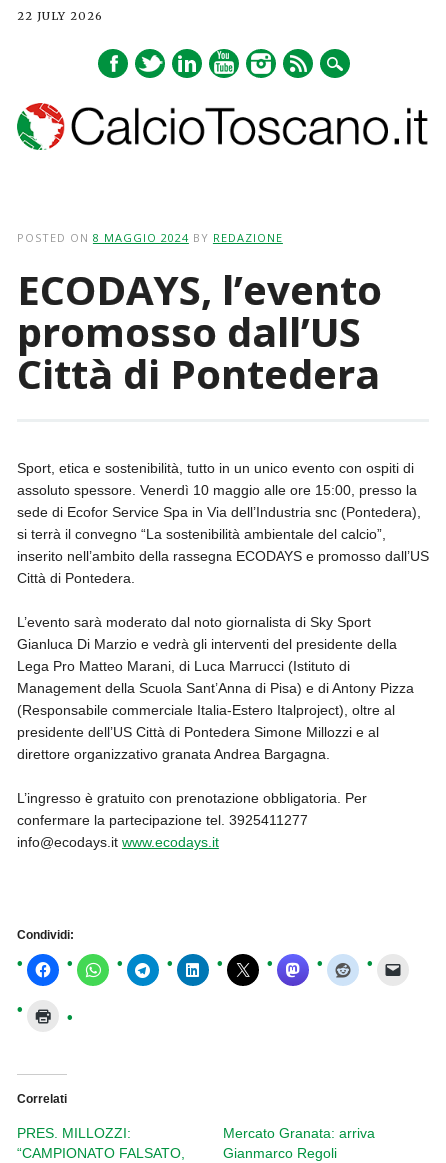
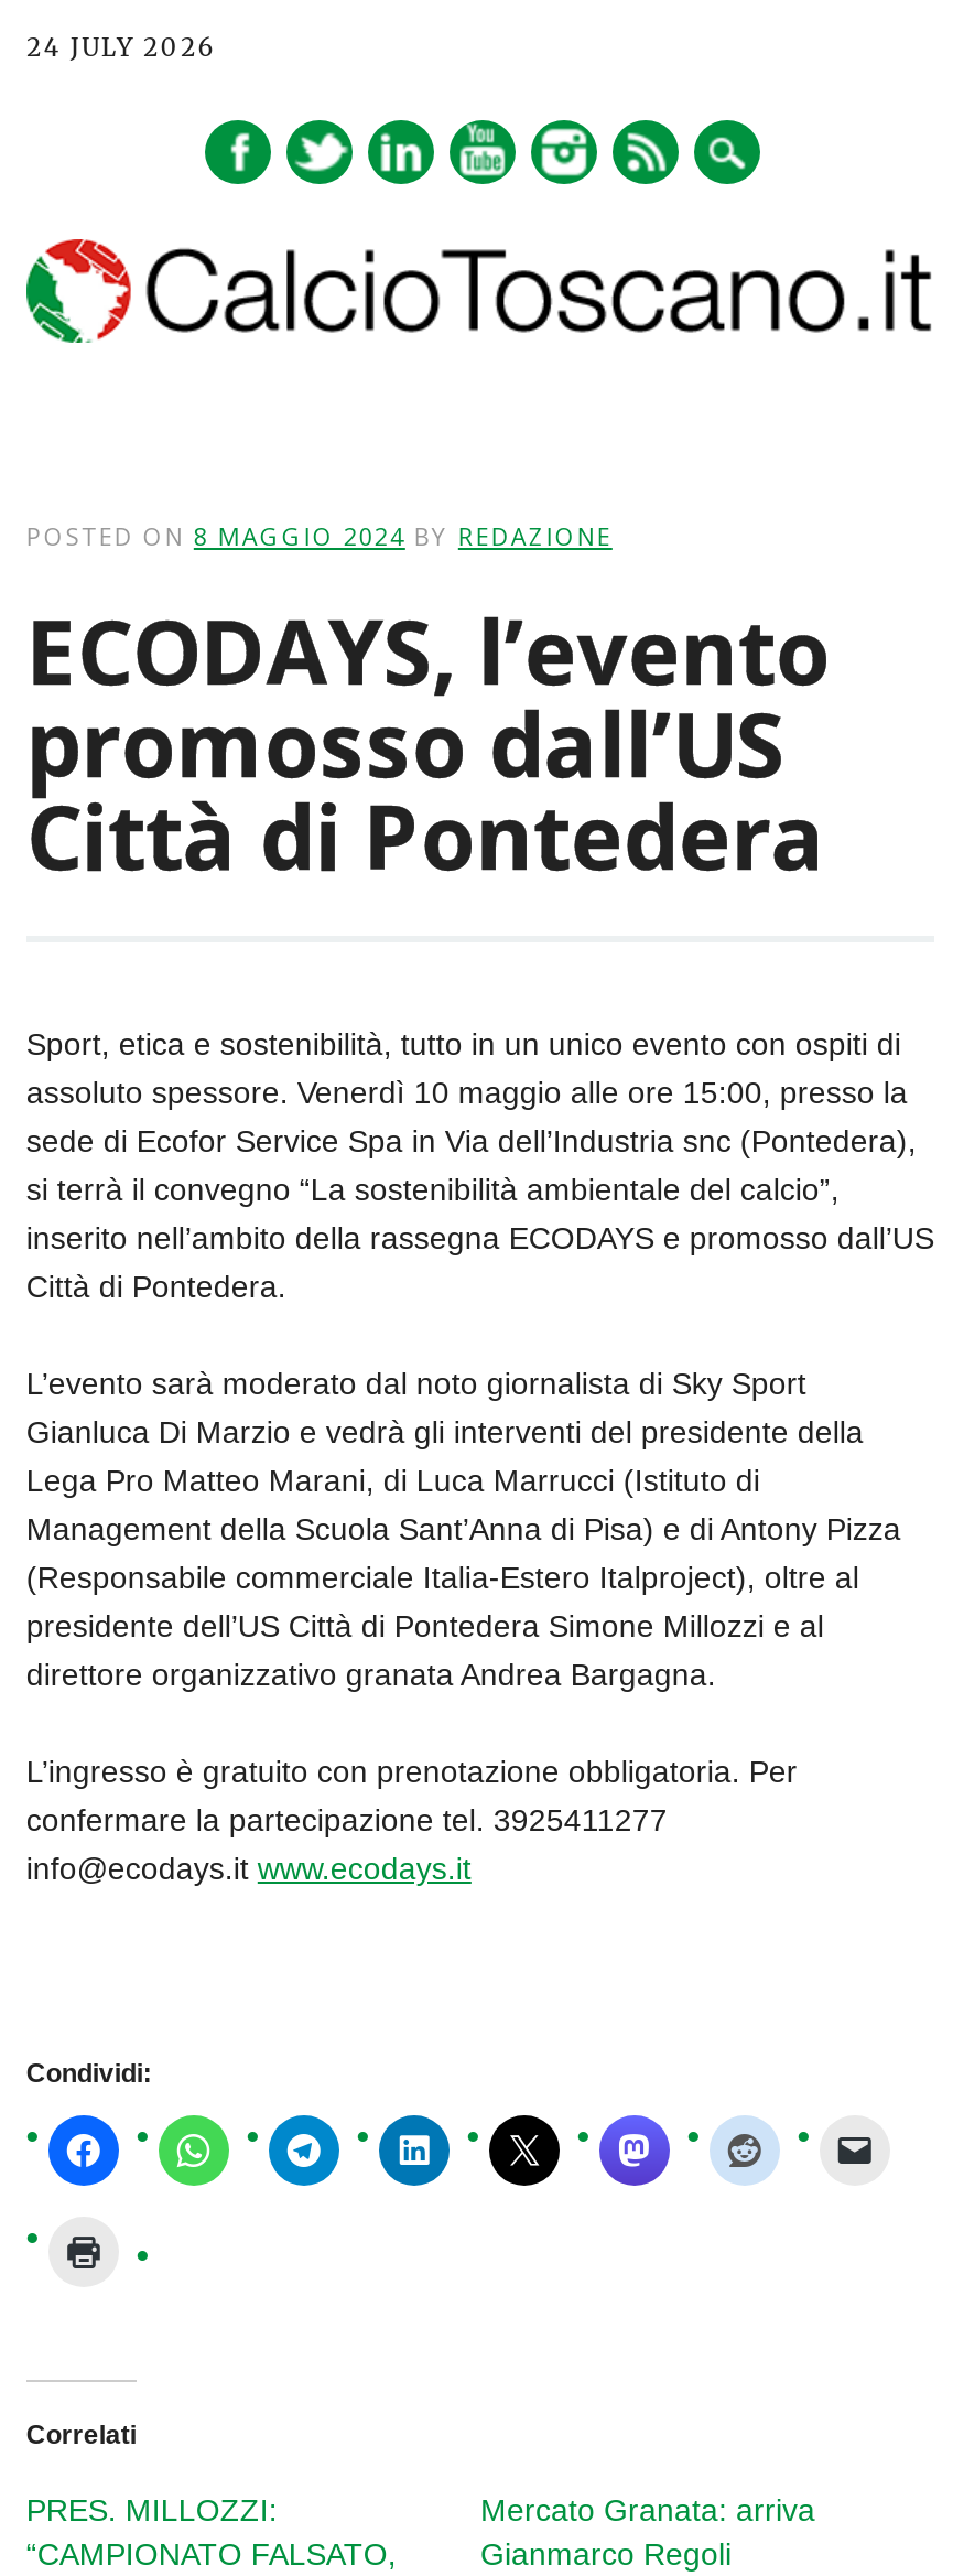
- 22 JULY 2026
+ 24 JULY 2026
